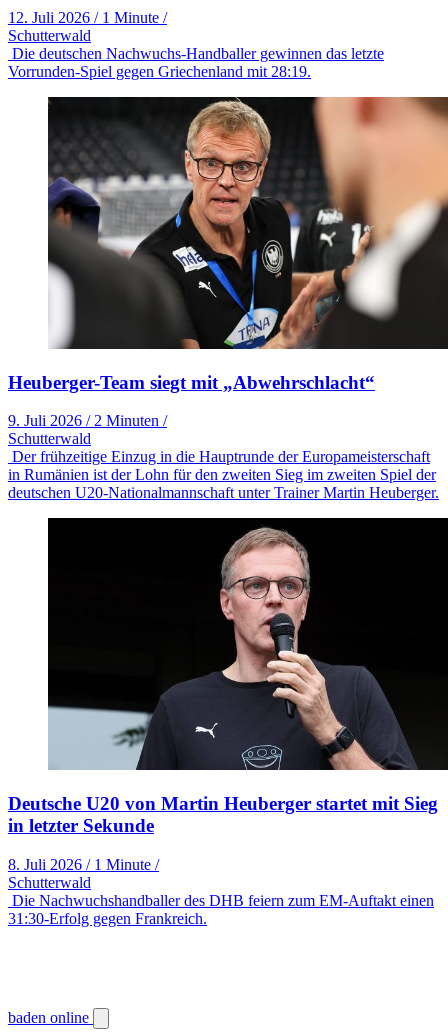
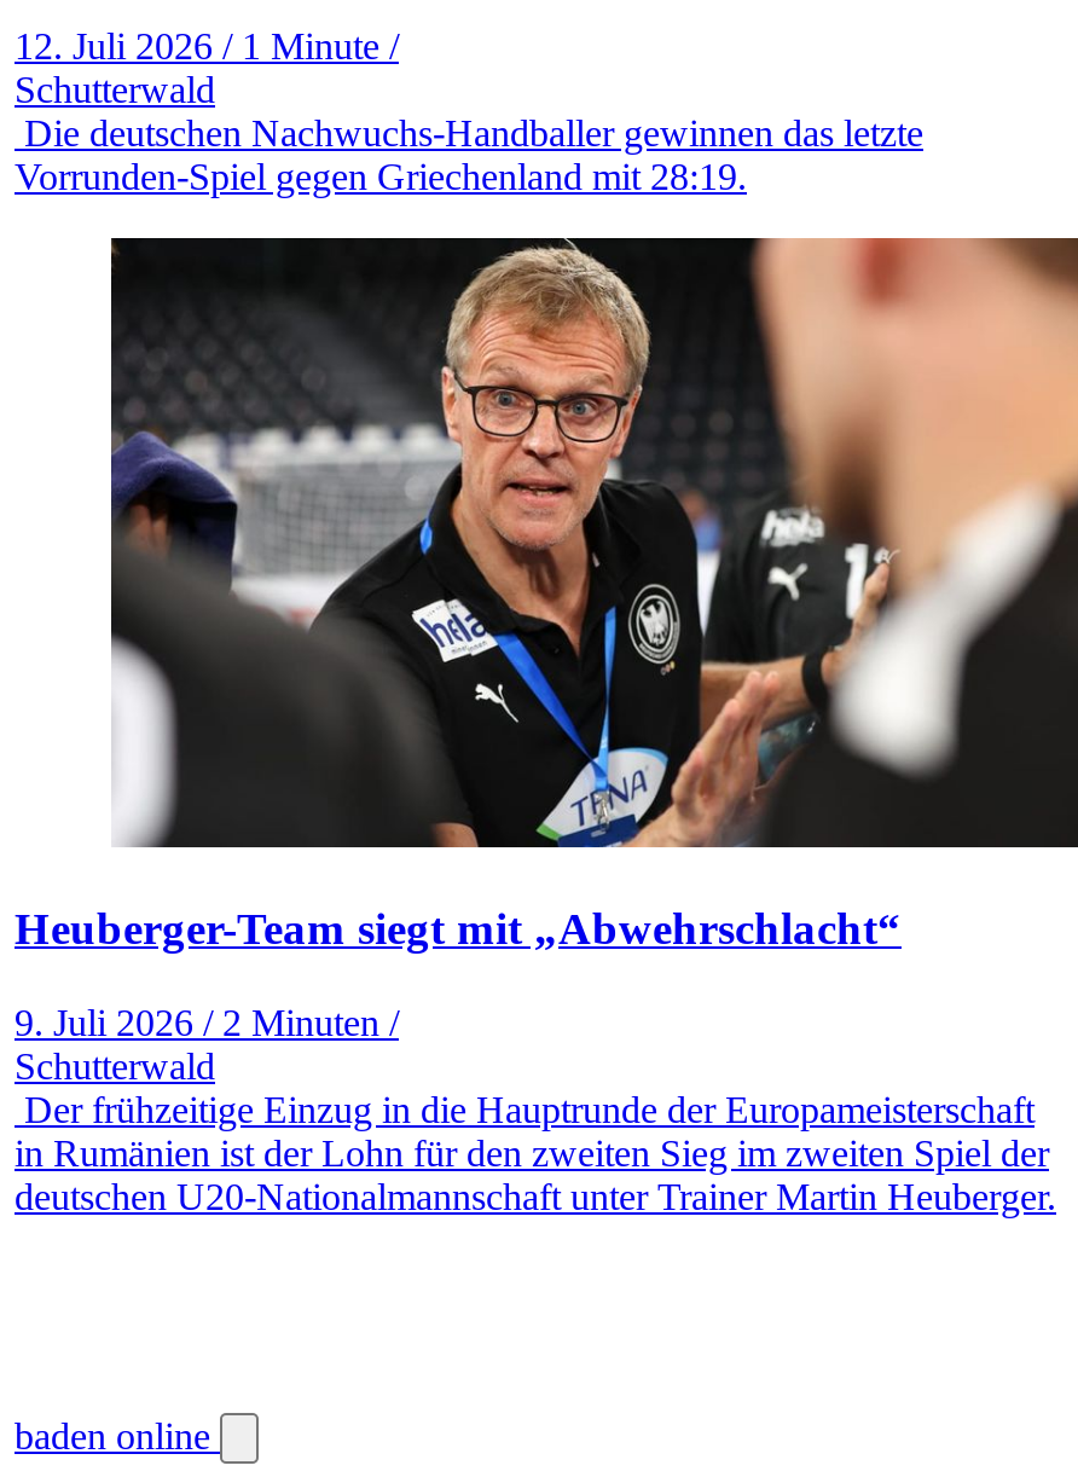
- [image]
- Deutsche U20 von Martin Heuberger startet mit Sieg
- in letzter Sekunde
- 8. Juli 2026 / 1 Minute /
- Schutterwald
- Die Nachwuchshandballer des DHB feiern zum EM-Auftakt einen
- 31:30-Erfolg gegen Frankreich.
